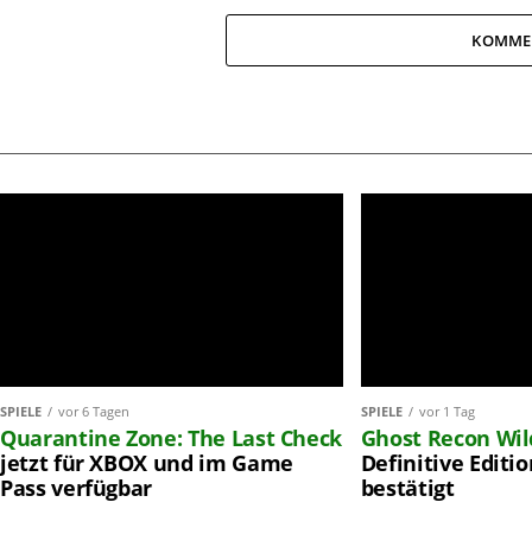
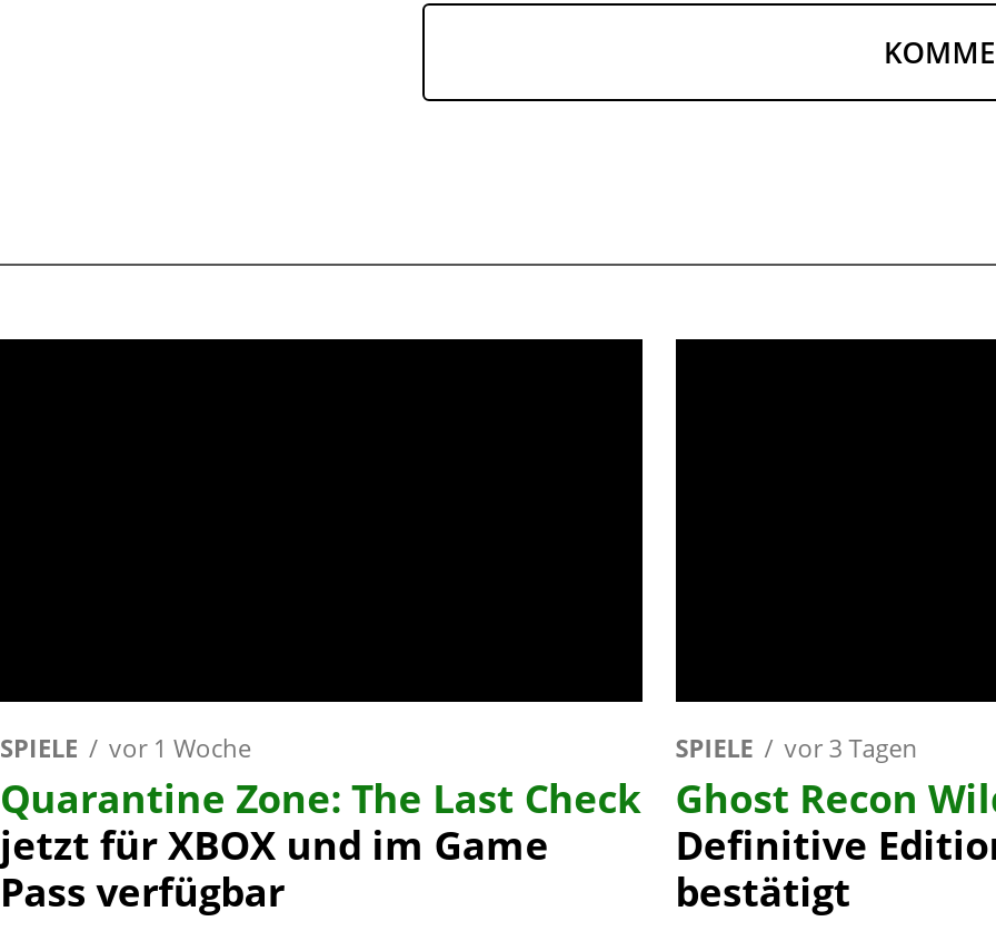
- SPIELE vor 6 Tagen
+ SPIELE vor 1 Woche

- SPIELE vor 1 Tag
+ SPIELE vor 3 Tagen
